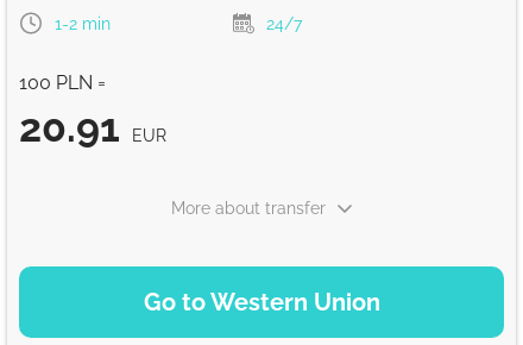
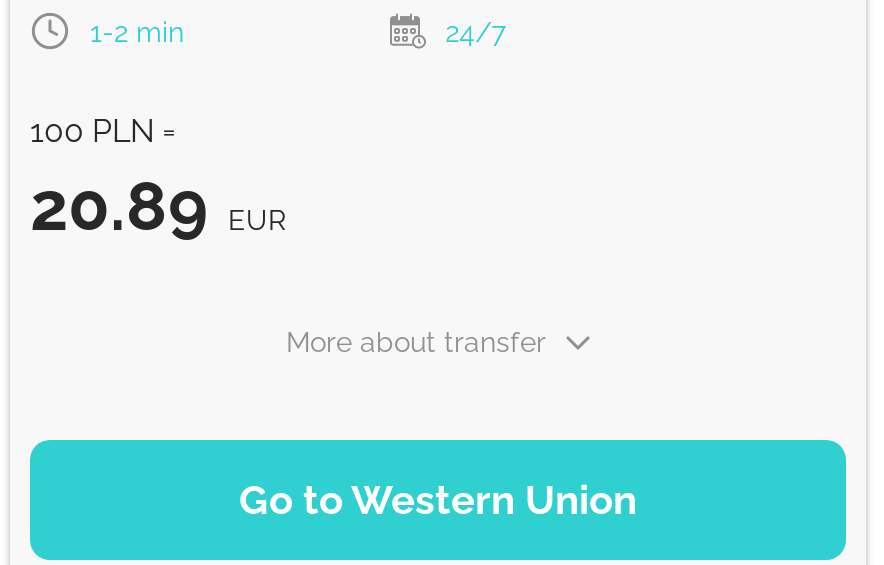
- 20.91 EUR
+ 20.89 EUR
